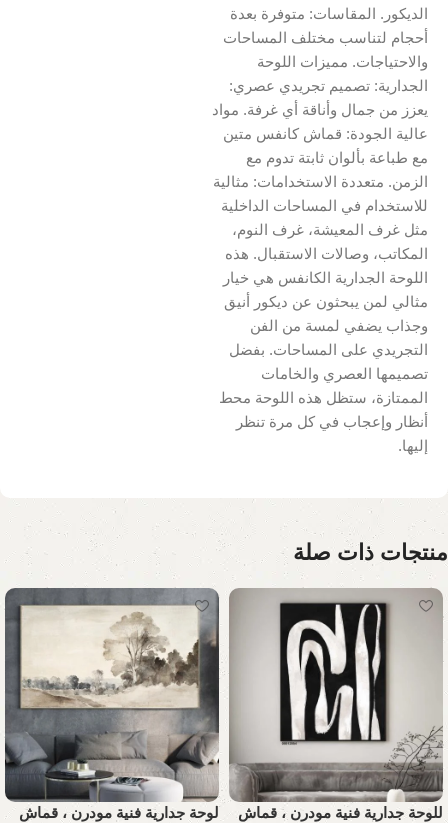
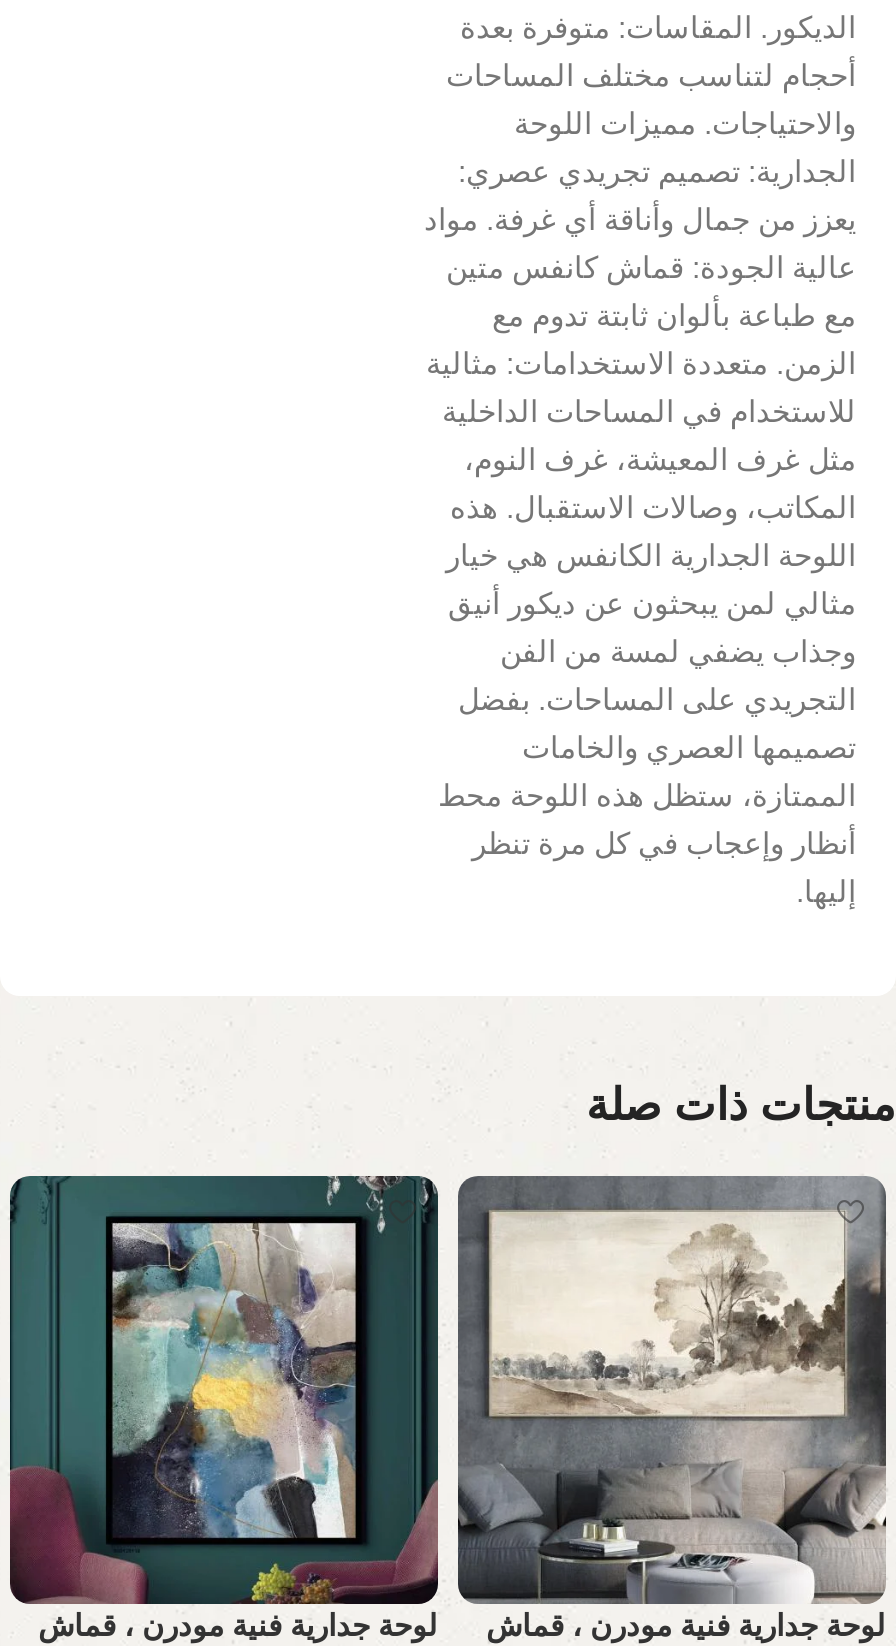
- [image]
- للوحة جدارية فنية مودرن ، قماش
+ [image]
+ لوحة جدارية فنية مودرن ، قماش

- [image]
+ [image]
